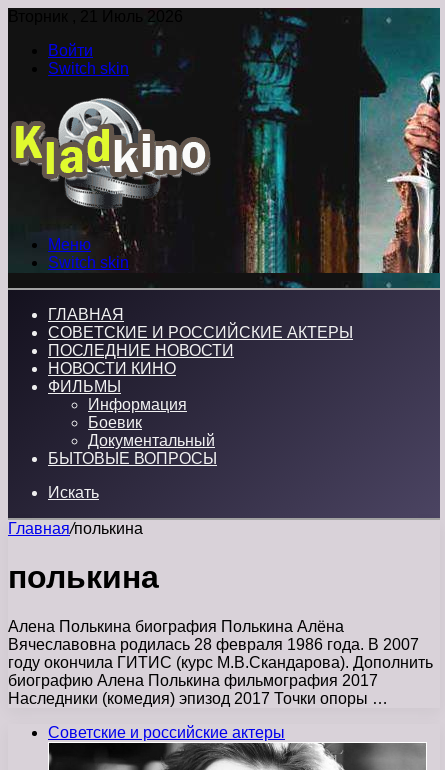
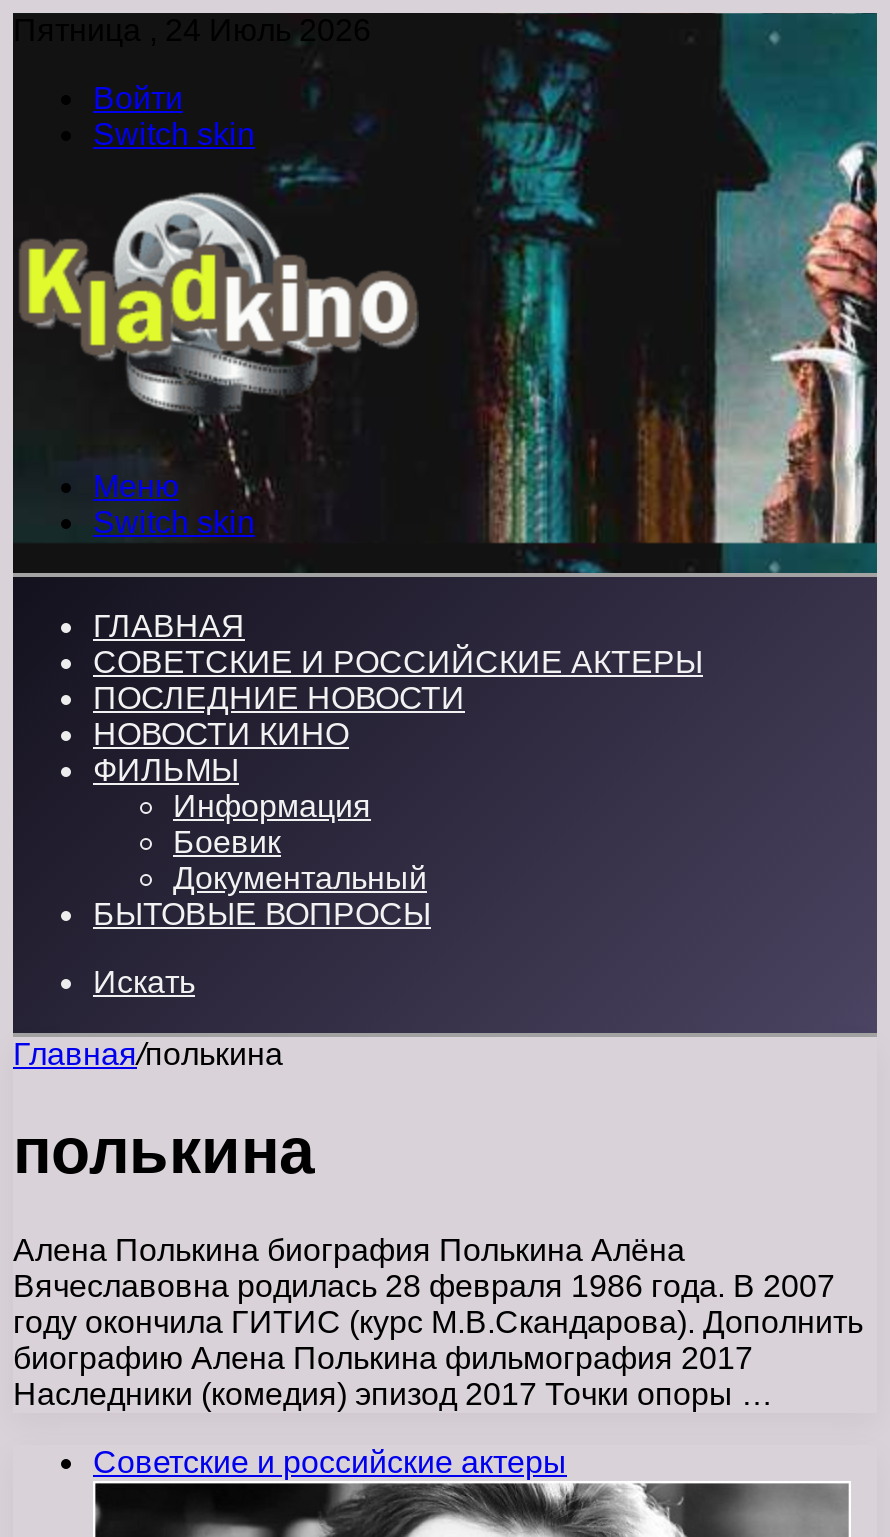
- Вторник , 21 Июль 2026
+ Пятница , 24 Июль 2026
